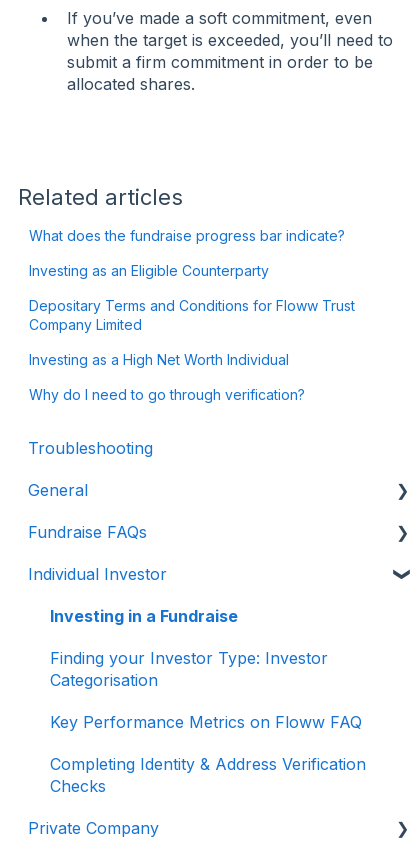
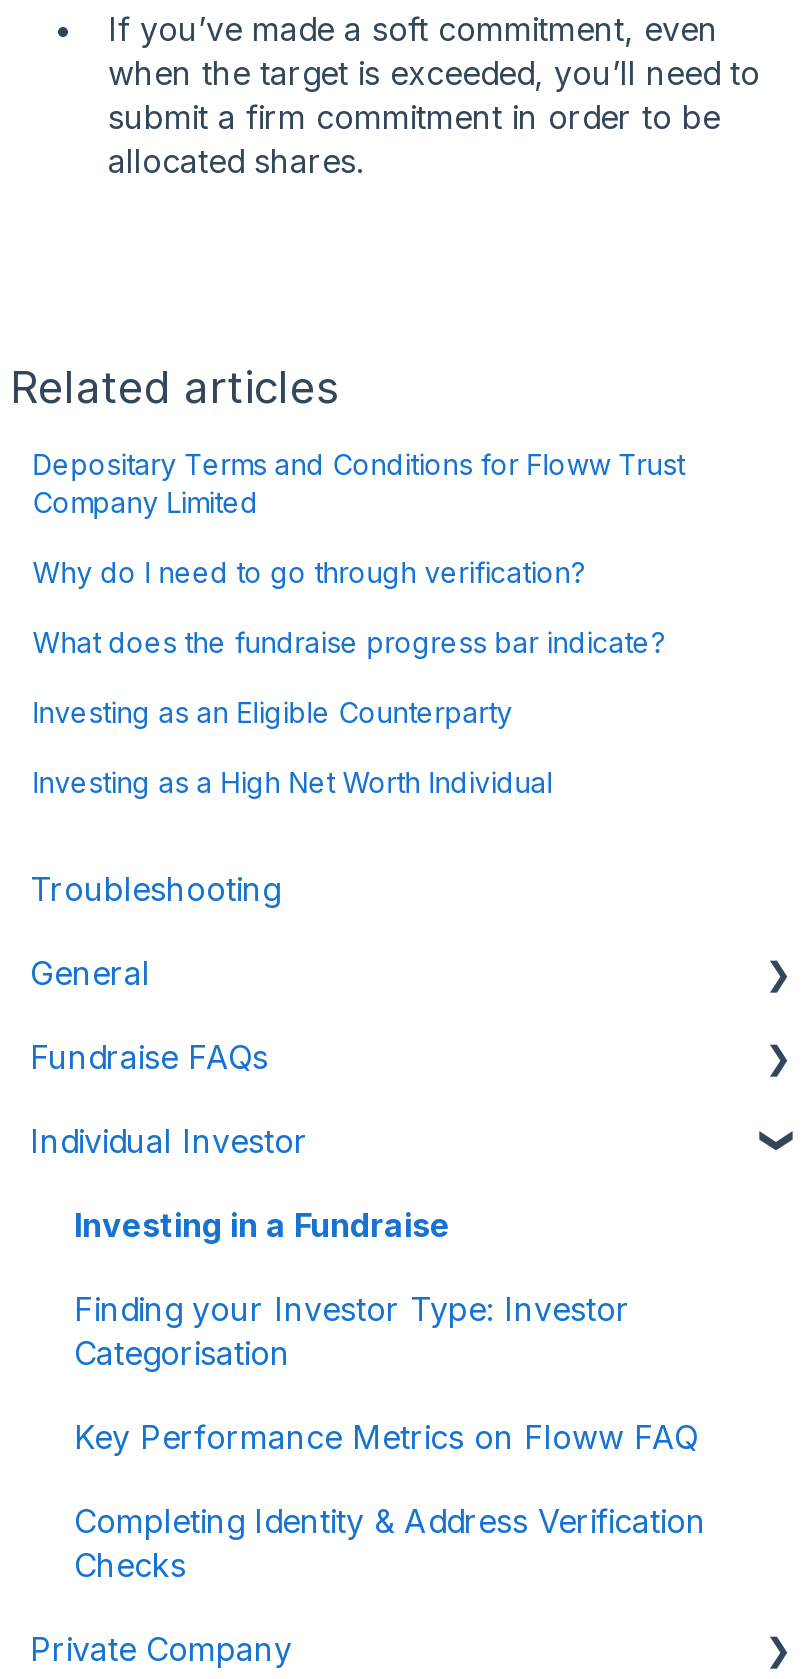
moved down: What does the fundraise progress bar indicate? | Investing as an Eligible Counterparty

moved up: Depositary Terms and Conditions for Floww Trust | Company Limited

moved down: Investing as a High Net Worth Individual

moved up: Why do I need to go through verification?
